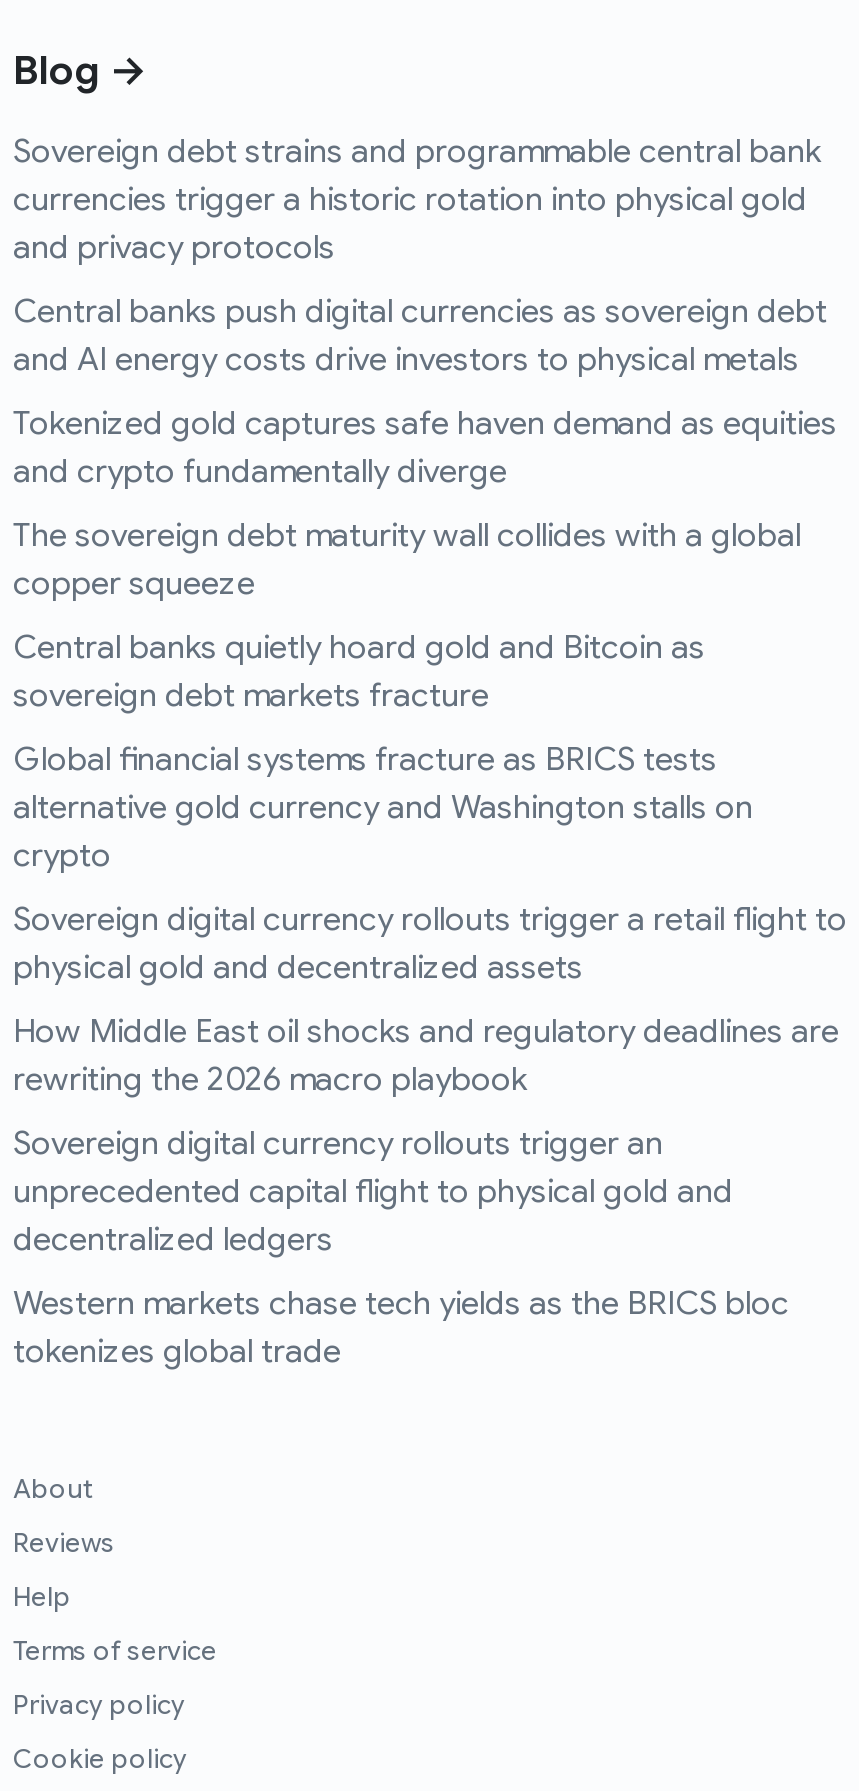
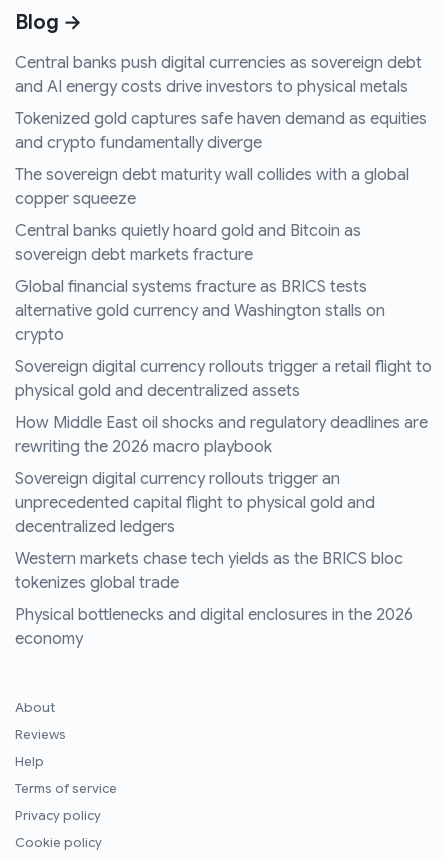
- Sovereign debt strains and programmable central bank
- currencies trigger a historic rotation into physical gold
- and privacy protocols

moved up: Central banks push digital currencies as sovereign debt | and AI energy costs drive investors to physical metals | Tokenized gold captures safe haven demand as equities | ... | Western markets chase tech yields as the BRICS bloc | tokenizes global trade

+ Physical bottlenecks and digital enclosures in the 2026
+ economy
